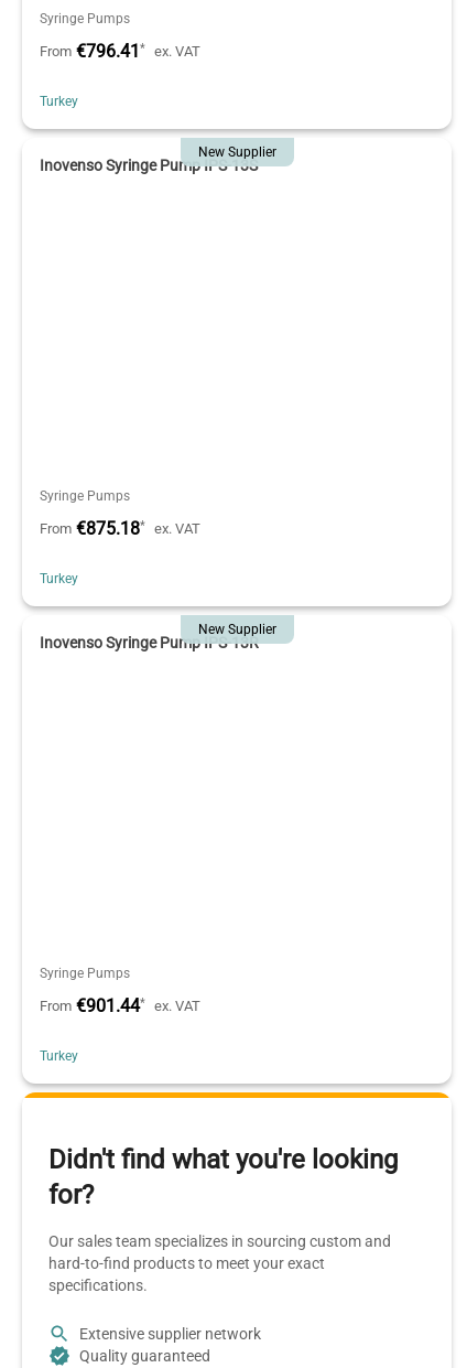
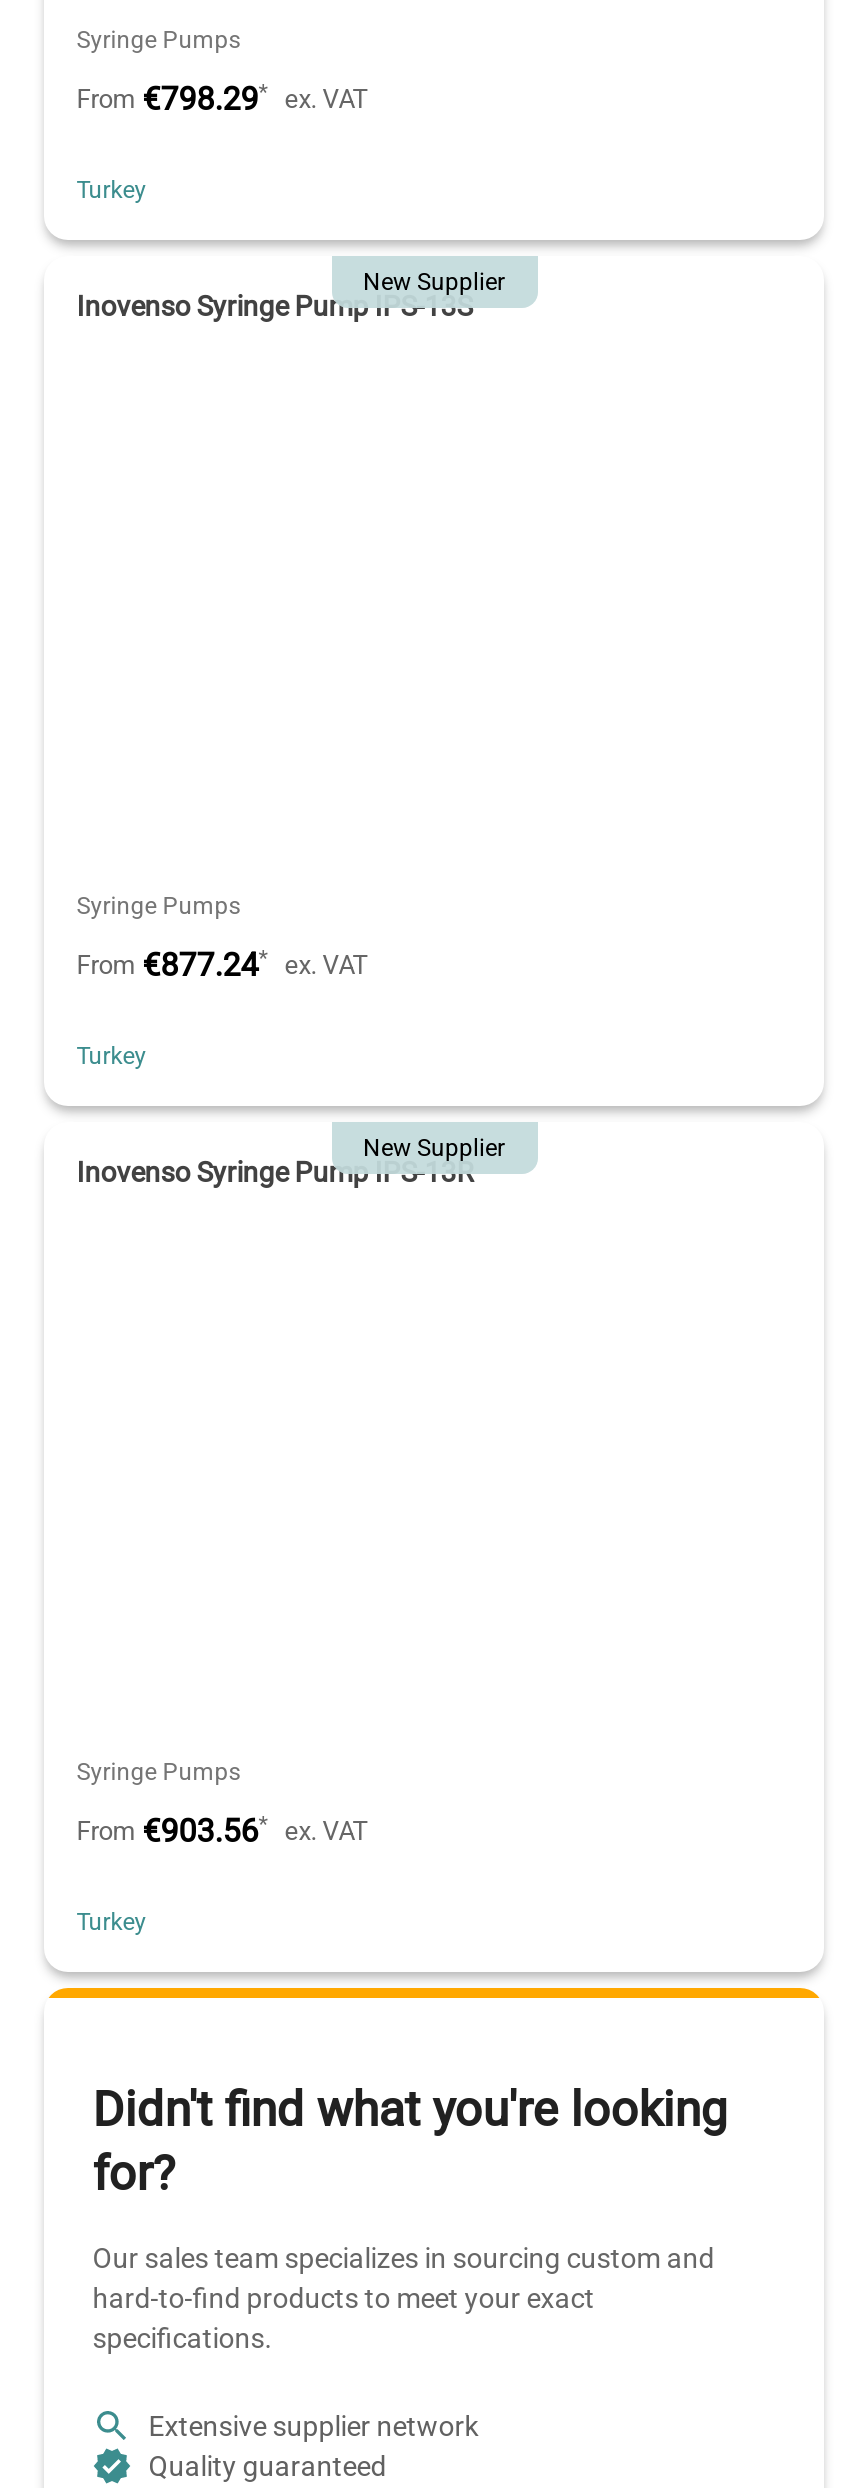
- From €796.41* ex. VAT
+ From €798.29* ex. VAT

- From €875.18* ex. VAT
+ From €877.24* ex. VAT

- From €901.44* ex. VAT
+ From €903.56* ex. VAT
